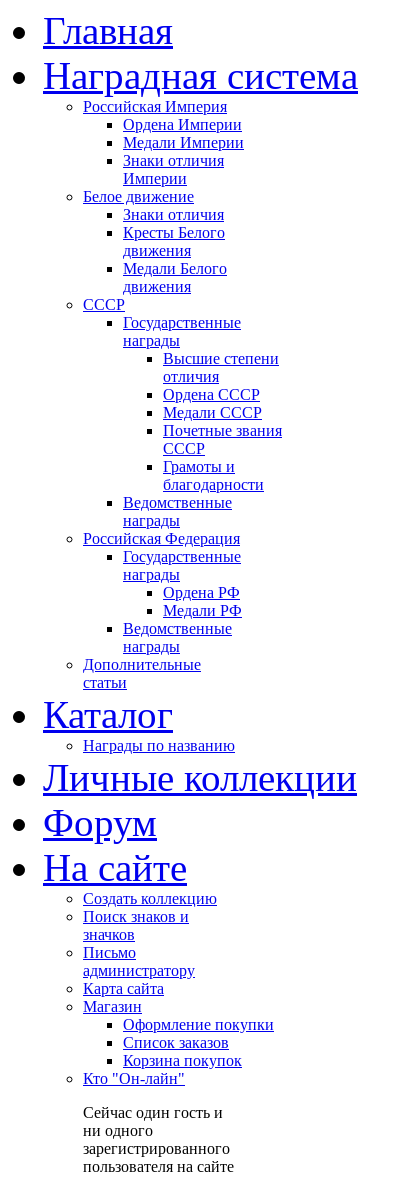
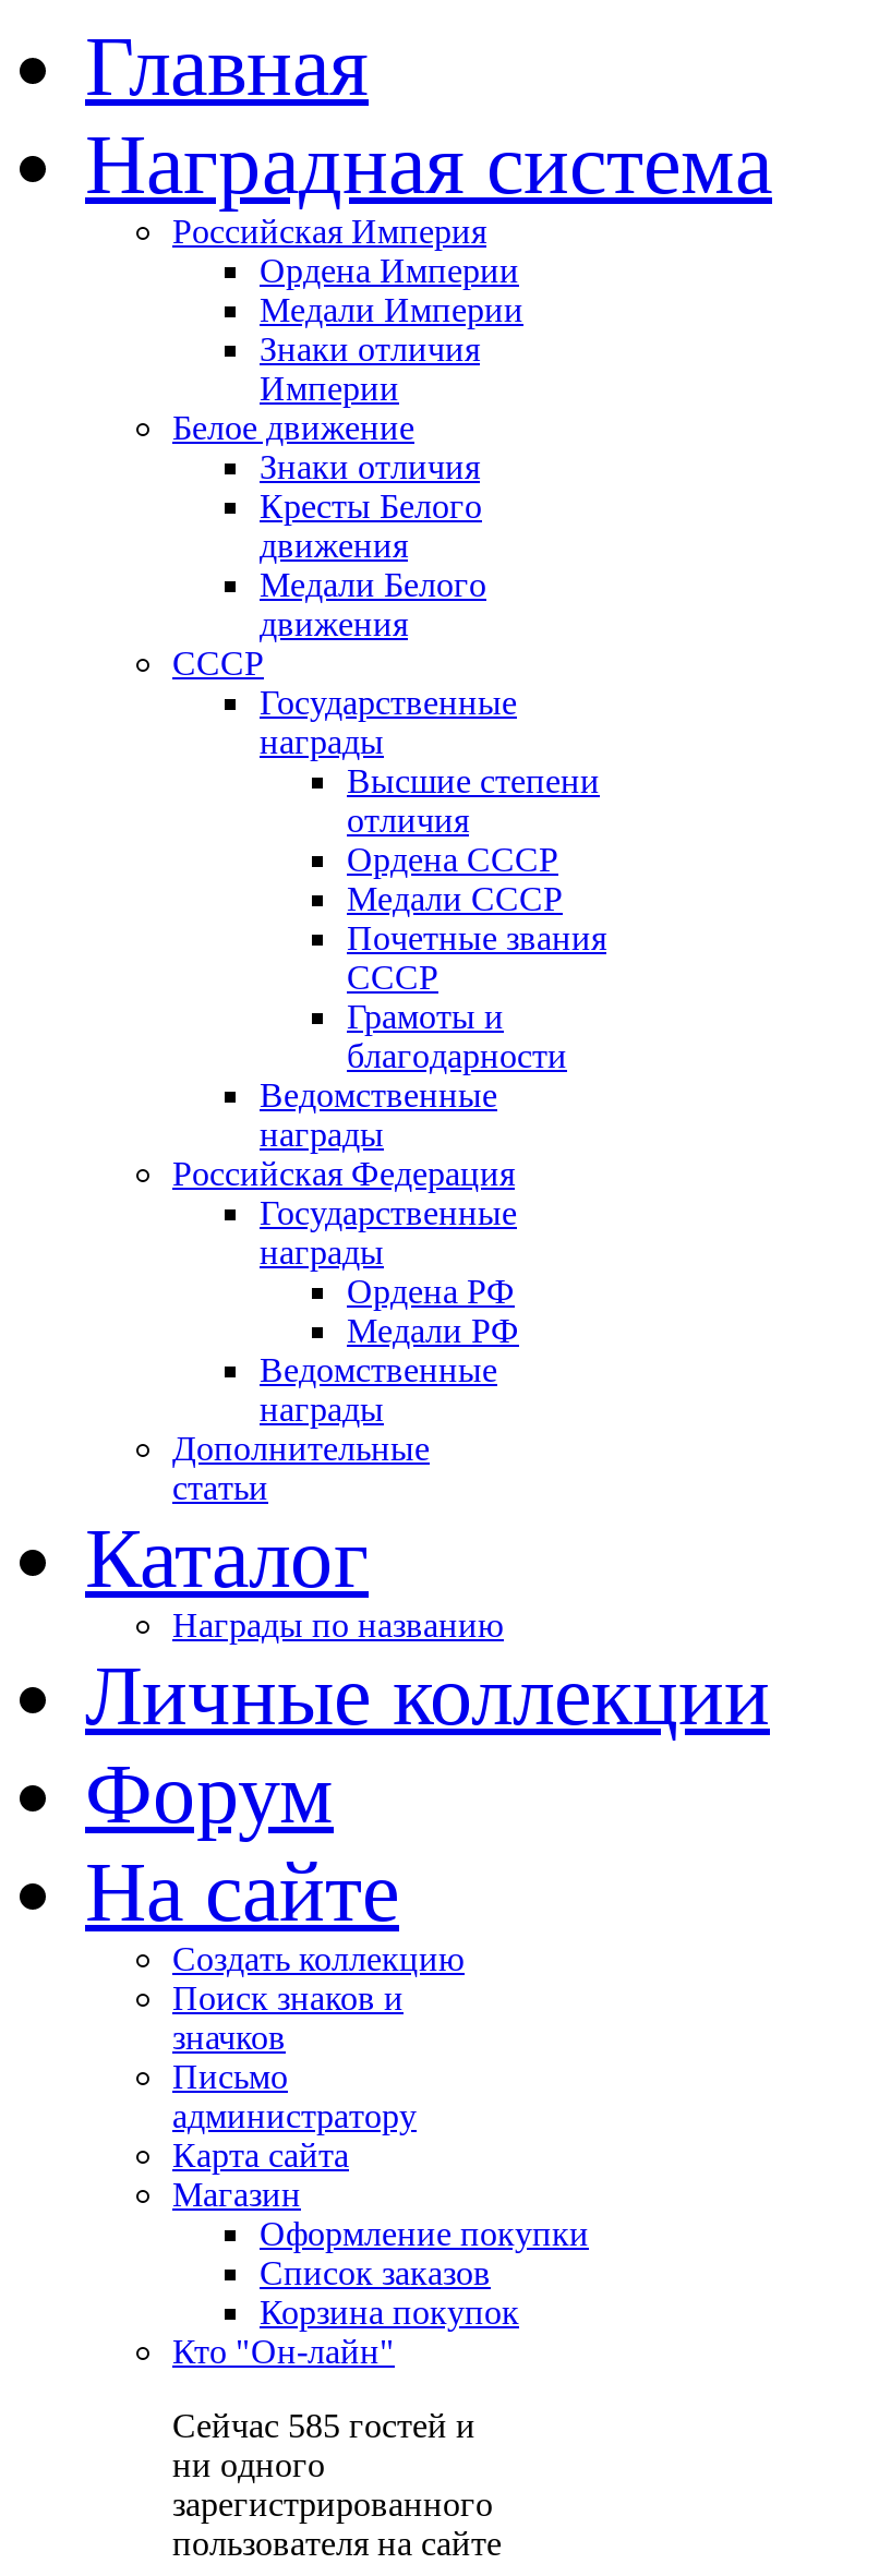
- Сейчас один гость и
+ Сейчас 585 гостей и
